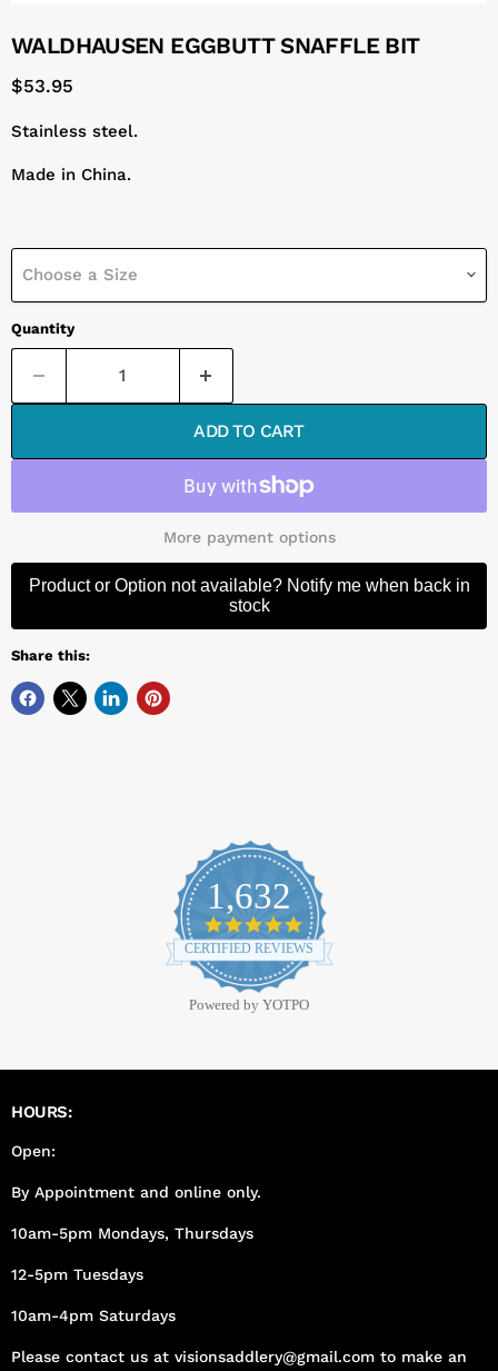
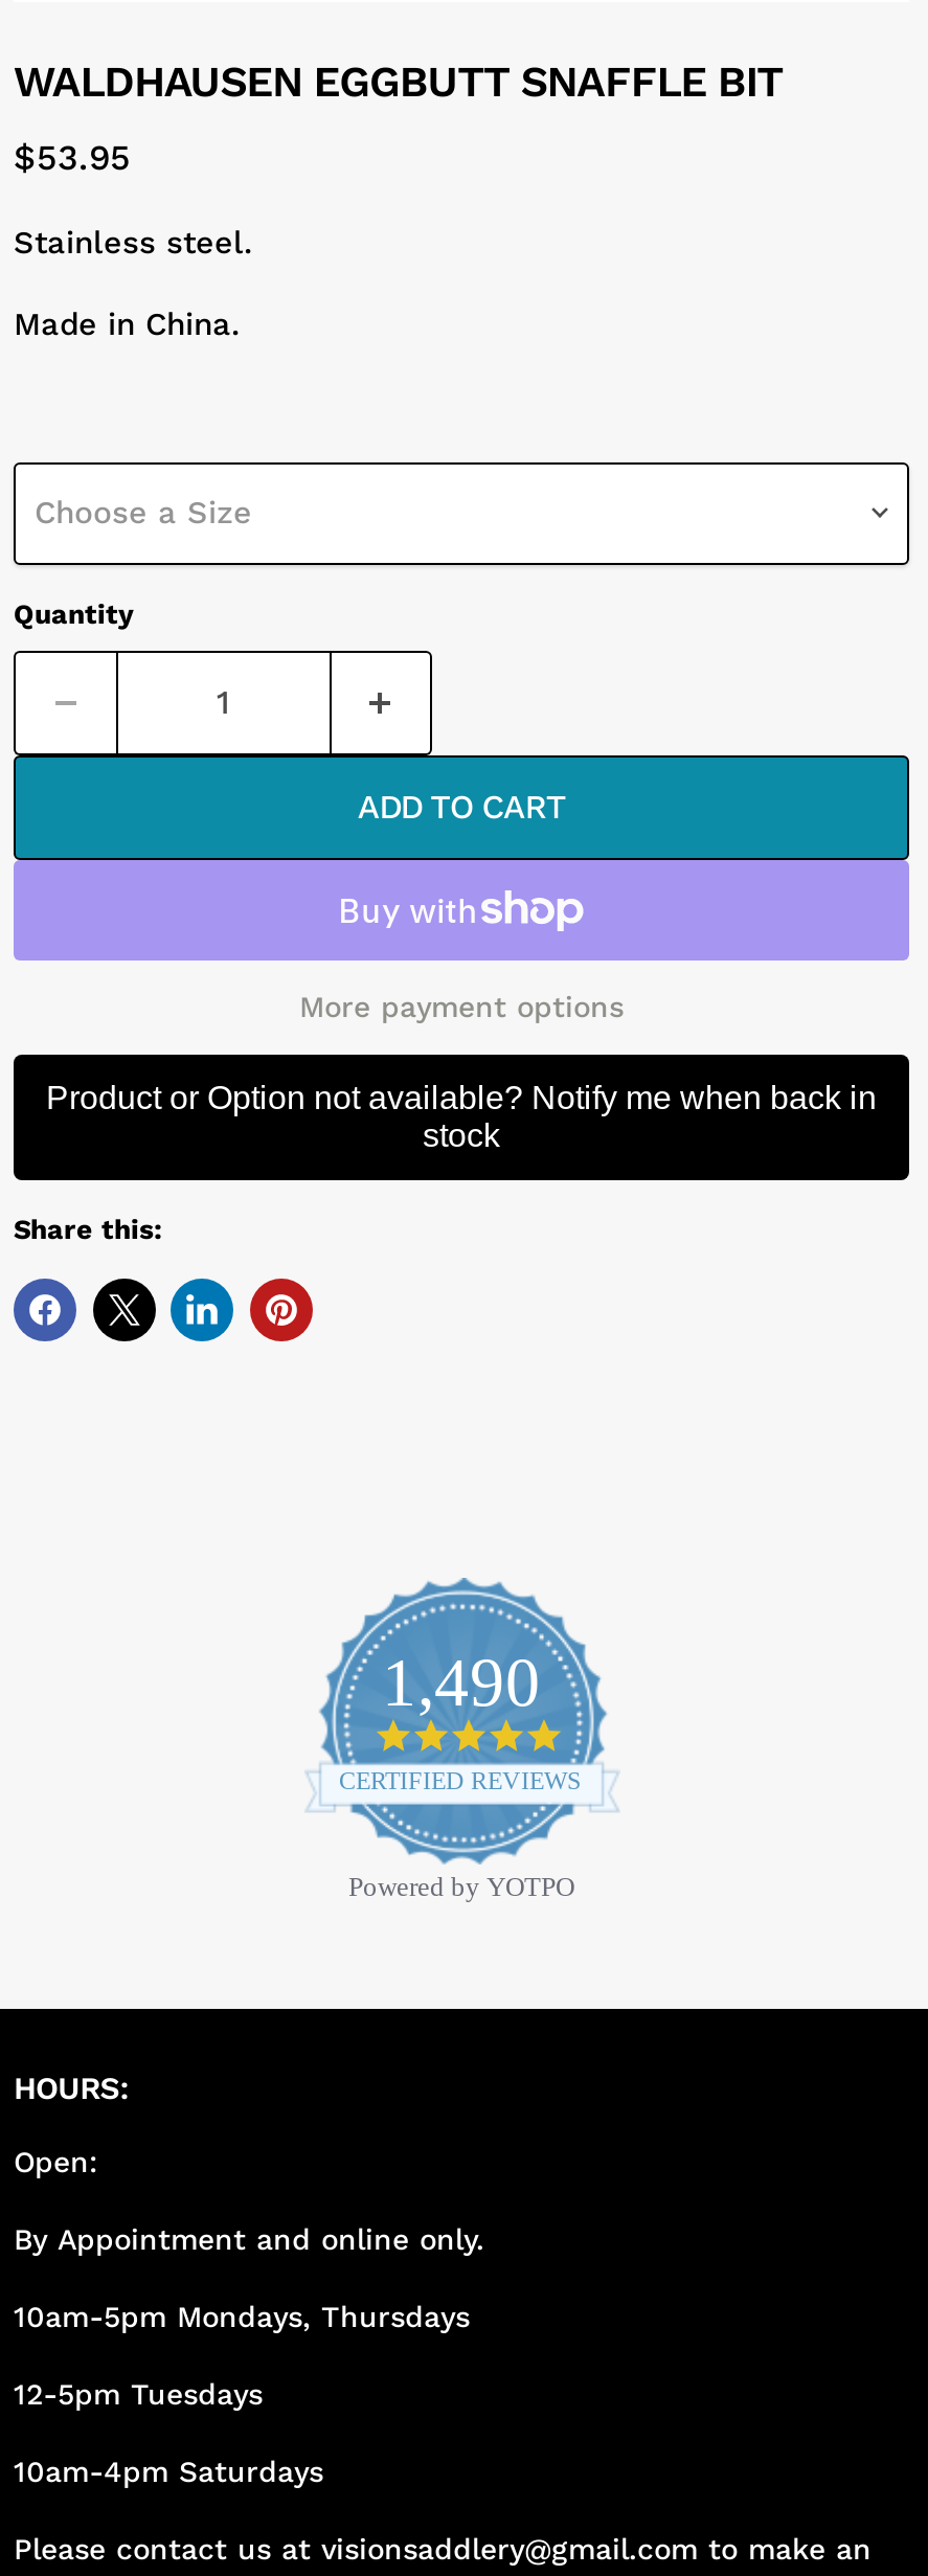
- 1,632
+ 1,490
